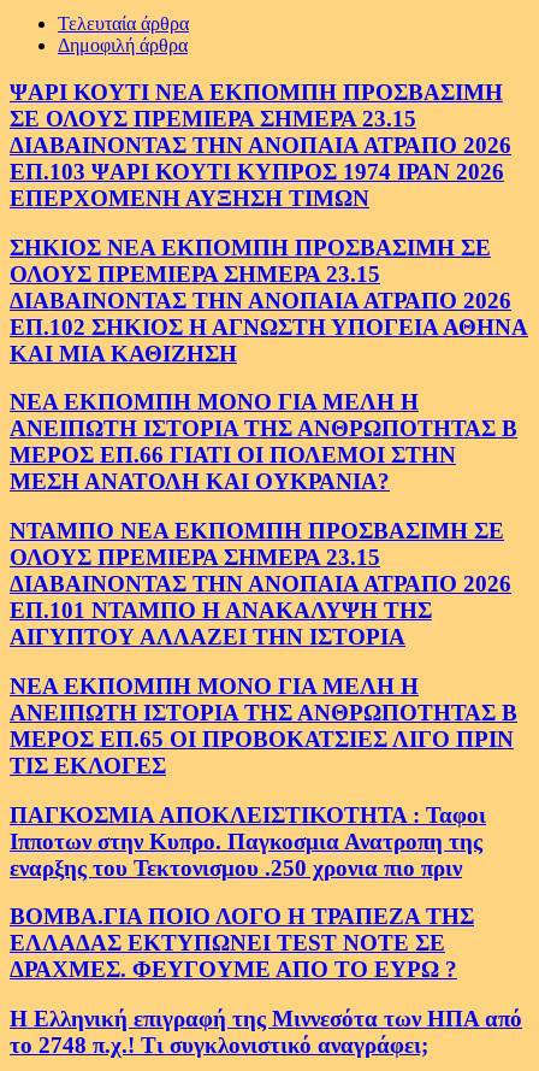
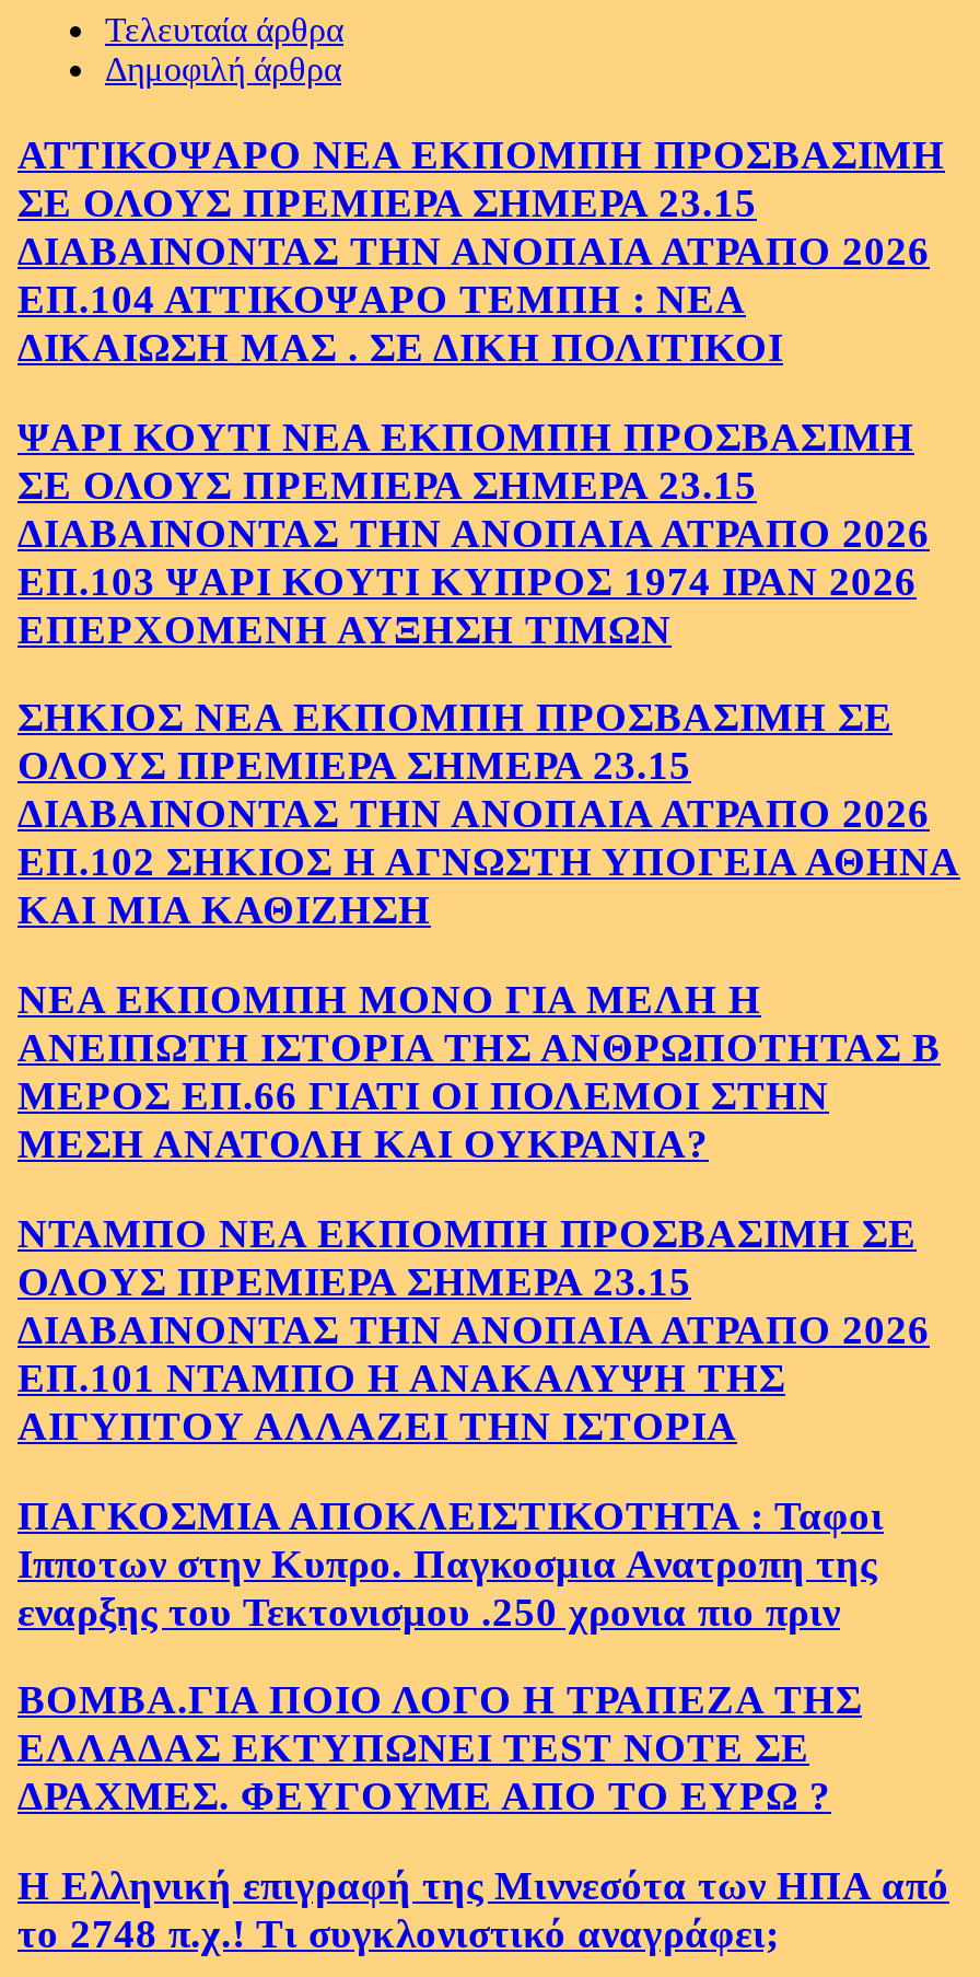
+ ΑΤΤΙΚΟΨΑΡΟ ΝΕΑ ΕΚΠΟΜΠΗ ΠΡΟΣΒΑΣΙΜΗ
+ ΣΕ ΟΛΟΥΣ ΠΡΕΜΙΕΡΑ ΣΗΜΕΡΑ 23.15
+ ΔΙΑΒΑΙΝΟΝΤΑΣ ΤΗΝ ΑΝΟΠΑΙΑ ΑΤΡΑΠΟ 2026
+ ΕΠ.104 ΑΤΤΙΚΟΨΑΡΟ ΤΕΜΠΗ : ΝΕΑ
+ ΔΙΚΑΙΩΣΗ ΜΑΣ . ΣΕ ΔΙΚΗ ΠΟΛΙΤΙΚΟΙ

moved down: ΨΑΡΙ ΚΟΥΤΙ ΝΕΑ ΕΚΠΟΜΠΗ ΠΡΟΣΒΑΣΙΜΗ | ΣΕ ΟΛΟΥΣ ΠΡΕΜΙΕΡΑ ΣΗΜΕΡΑ 23.15 | ΔΙΑΒΑΙΝΟΝΤΑΣ ΤΗΝ ΑΝΟΠΑΙΑ ΑΤΡΑΠΟ 2026 | ... | ΕΠ.101 ΝΤΑΜΠΟ Η ΑΝΑΚΑΛΥΨΗ ΤΗΣ | ΑΙΓΥΠΤΟΥ ΑΛΛΑΖΕΙ ΤΗΝ ΙΣΤΟΡΙΑ

- ΝΕΑ ΕΚΠΟΜΠΗ ΜΟΝΟ ΓΙΑ ΜΕΛΗ Η
- ΑΝΕΙΠΩΤΗ ΙΣΤΟΡΙΑ ΤΗΣ ΑΝΘΡΩΠΟΤΗΤΑΣ Β
- ΜΕΡΟΣ ΕΠ.65 ΟΙ ΠΡΟΒΟΚΑΤΣΙΕΣ ΛΙΓΟ ΠΡΙΝ
- ΤΙΣ ΕΚΛΟΓΕΣ
